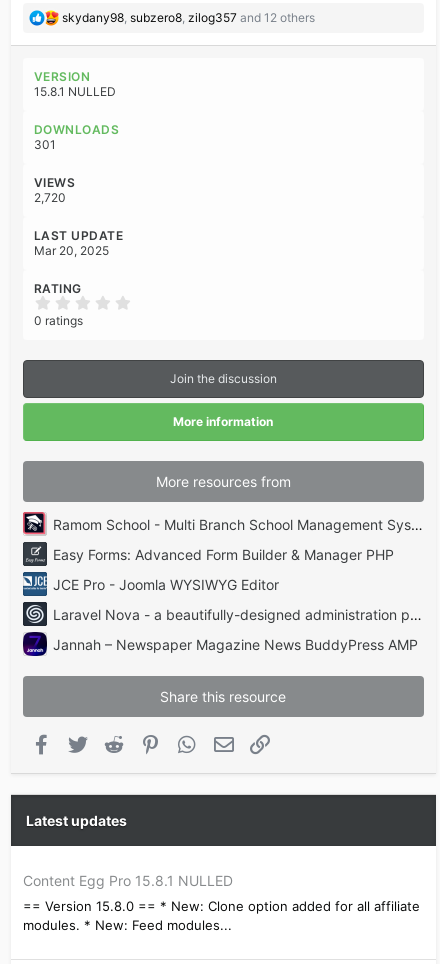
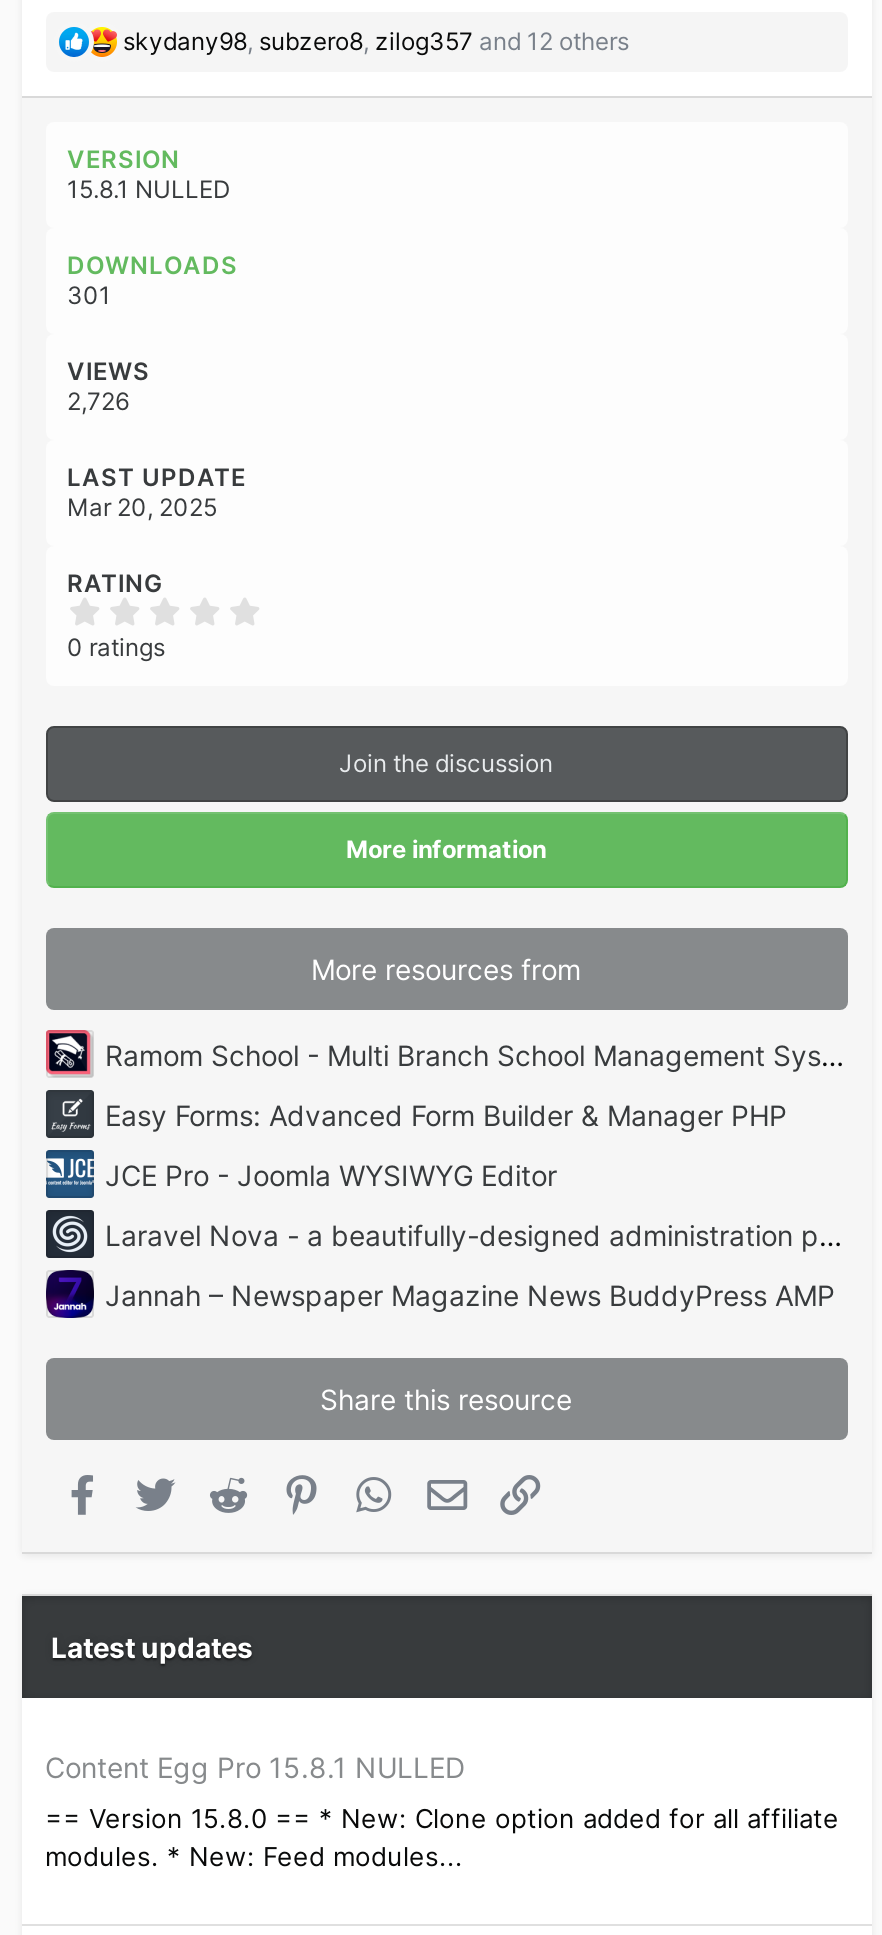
- 2,720
+ 2,726
